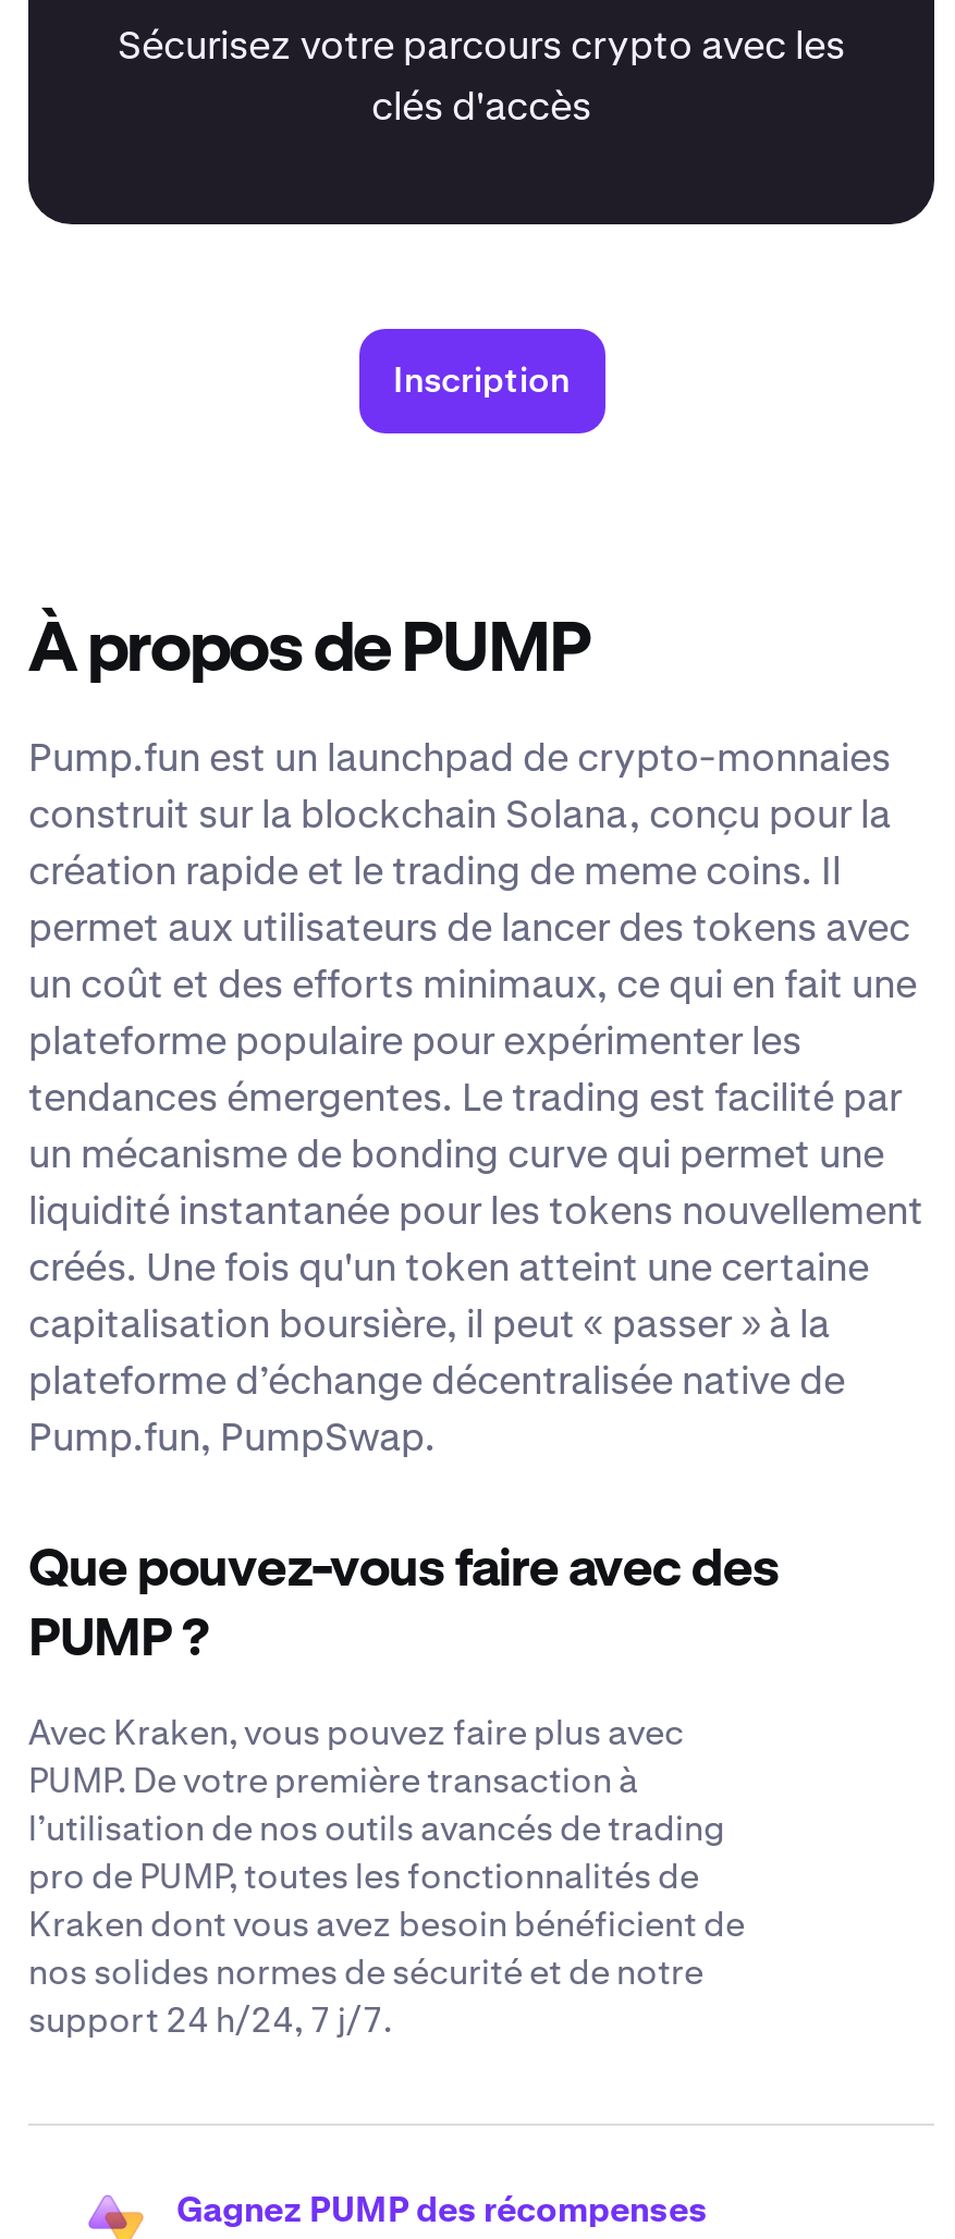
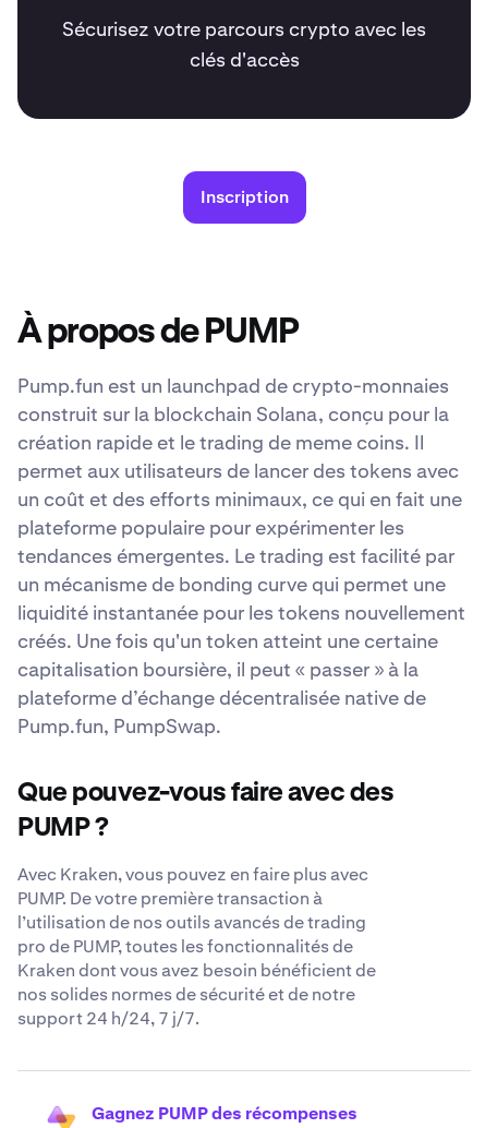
- Avec Kraken, vous pouvez faire plus avec
+ Avec Kraken, vous pouvez en faire plus avec
